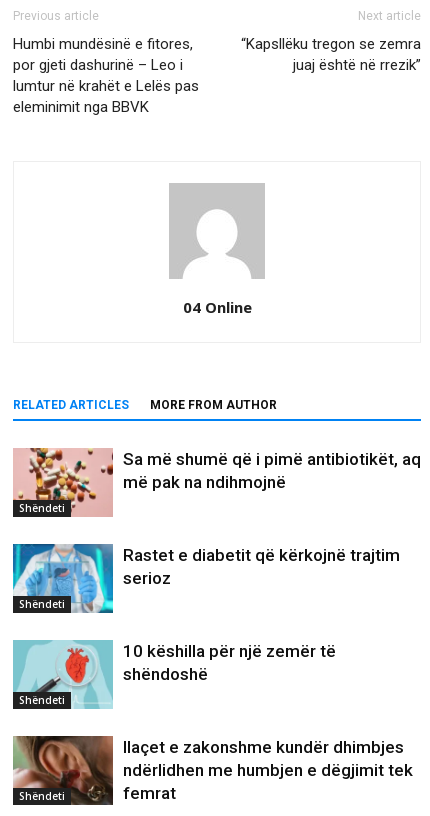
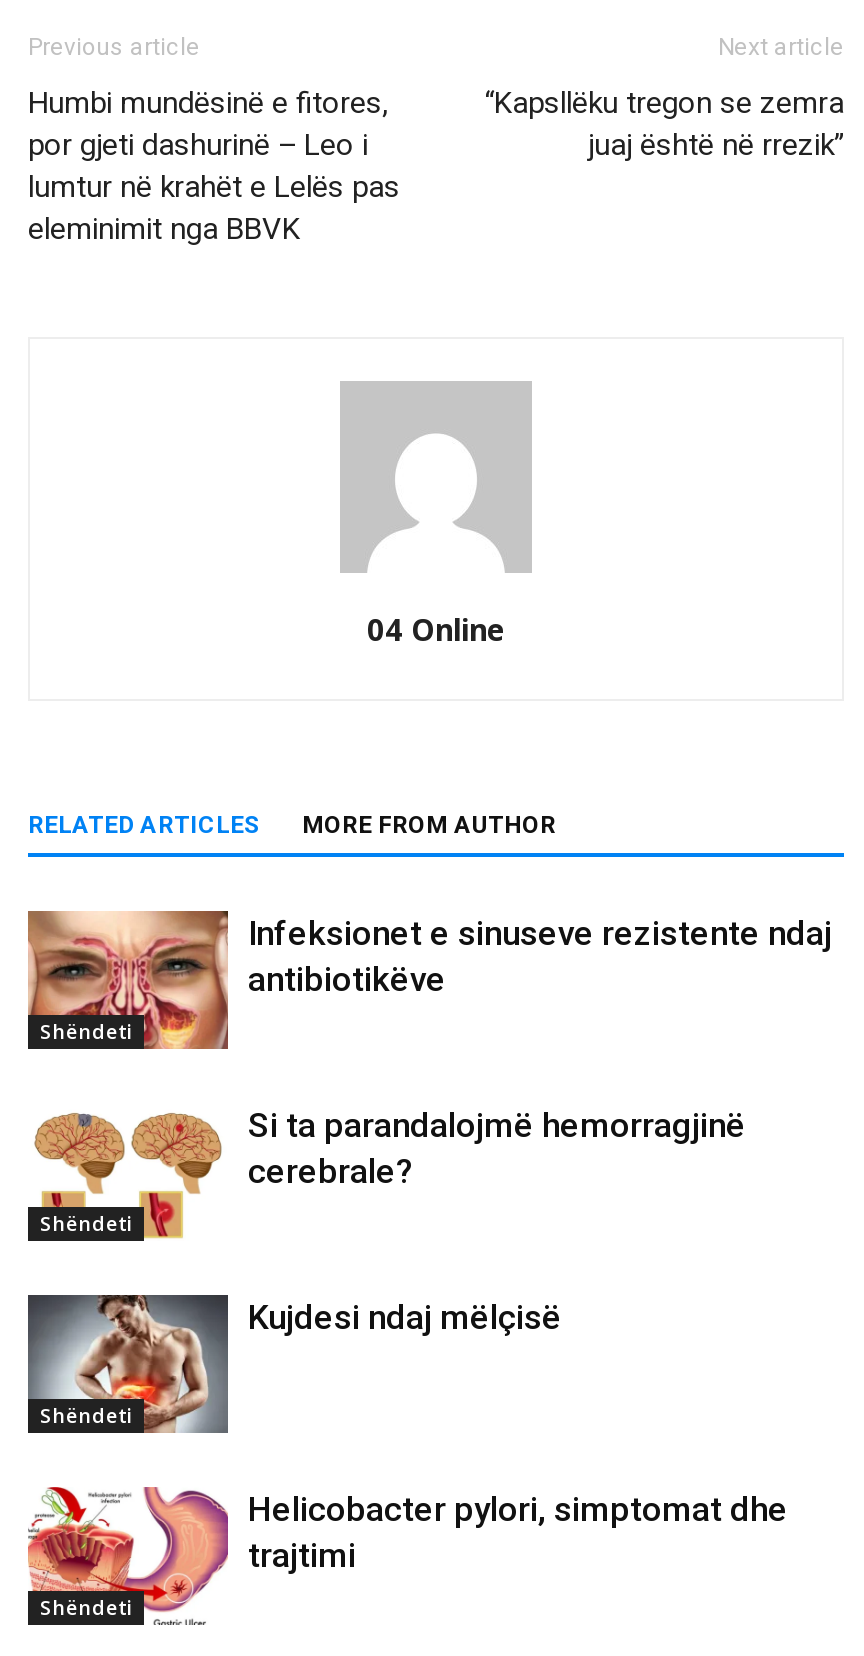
- [image]
- Sa më shumë që i pimë antibiotikët, aq
- më pak na ndihmojnë
+ [image]
+ Infeksionet e sinuseve rezistente ndaj
+ antibiotikëve

- [image]
- Rastet e diabetit që kërkojnë trajtim
- serioz
+ [image]
+ Si ta parandalojmë hemorragjinë
+ cerebrale?

- [image]
- 10 këshilla për një zemër të
- shëndoshë
+ [image]
+ Kujdesi ndaj mëlçisë

- [image]
- Ilaçet e zakonshme kundër dhimbjes
- ndërlidhen me humbjen e dëgjimit tek
- femrat
+ [image]
+ Helicobacter pylori, simptomat dhe
+ trajtimi
